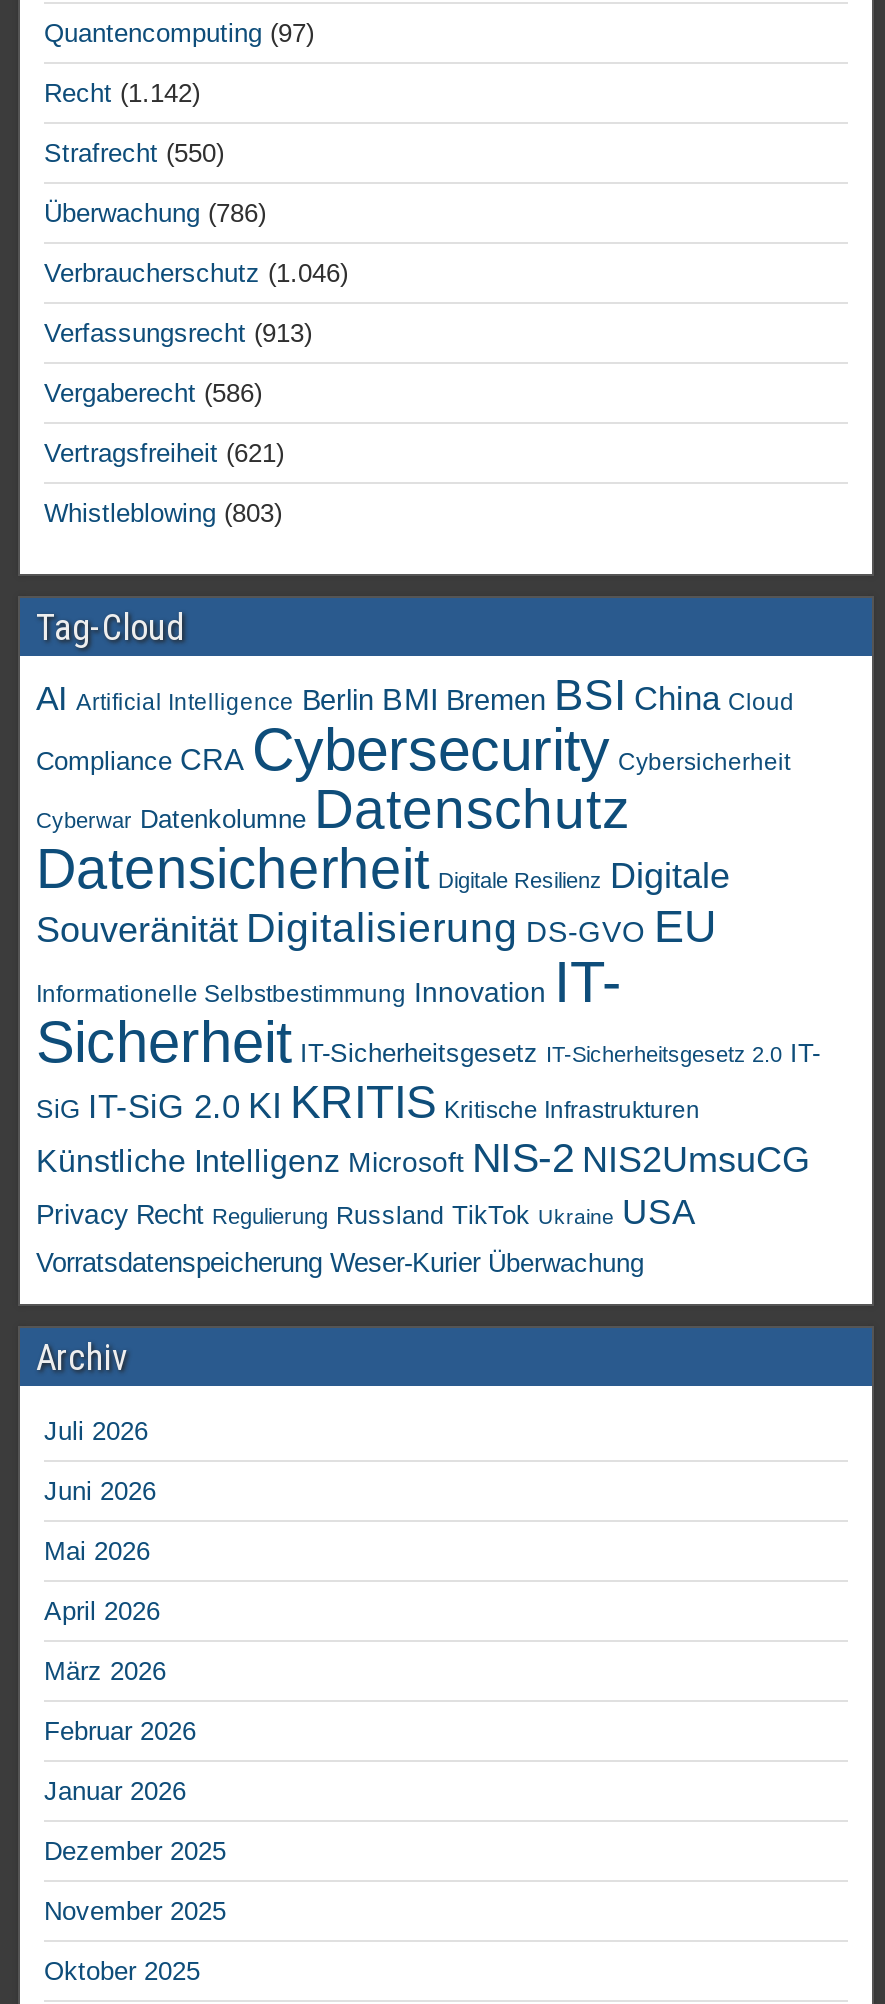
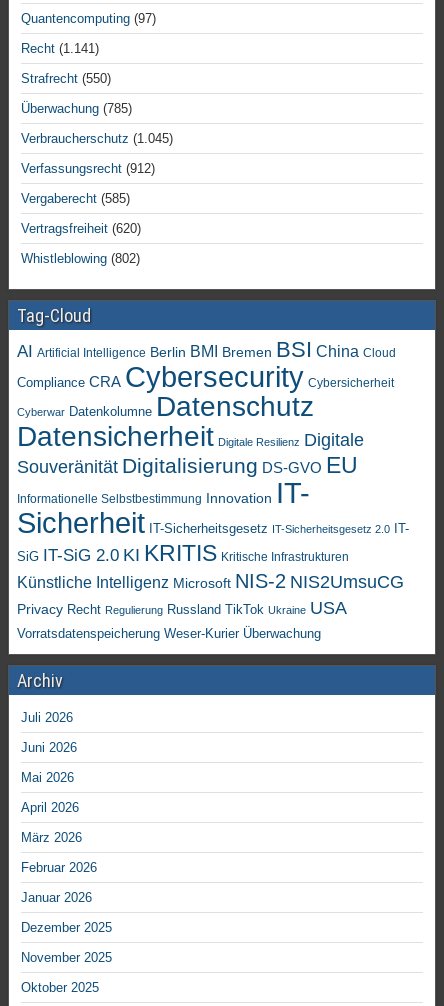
- Recht (1.142)
+ Recht (1.141)

- Überwachung (786)
+ Überwachung (785)

- Verbraucherschutz (1.046)
+ Verbraucherschutz (1.045)

- Verfassungsrecht (913)
+ Verfassungsrecht (912)

- Vergaberecht (586)
+ Vergaberecht (585)

- Vertragsfreiheit (621)
+ Vertragsfreiheit (620)

- Whistleblowing (803)
+ Whistleblowing (802)
